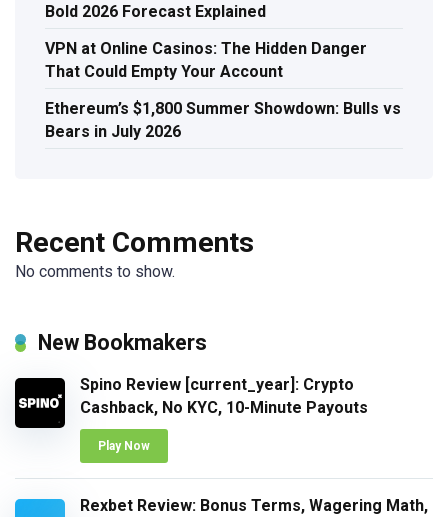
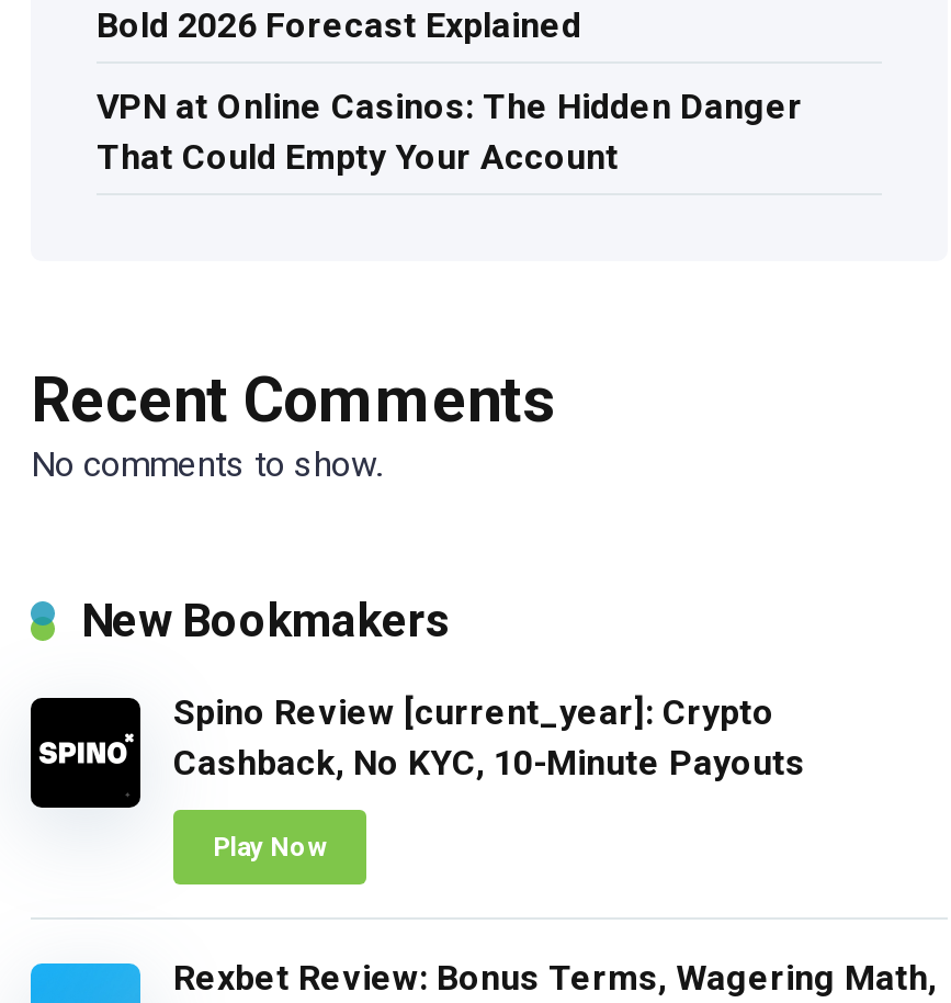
- Ethereum’s $1,800 Summer Showdown: Bulls vs
- Bears in July 2026
